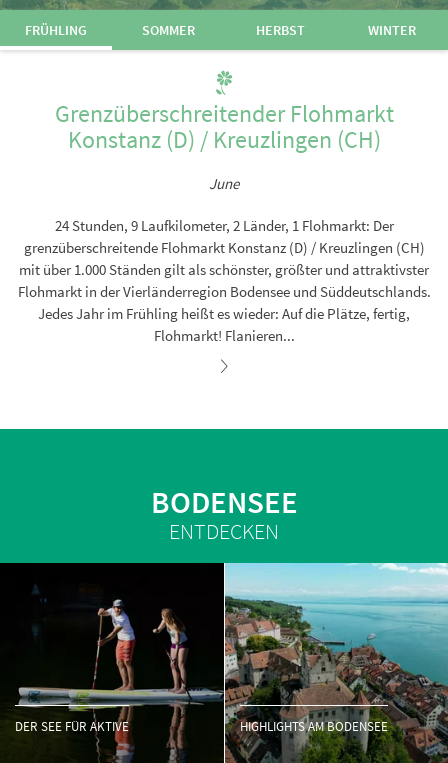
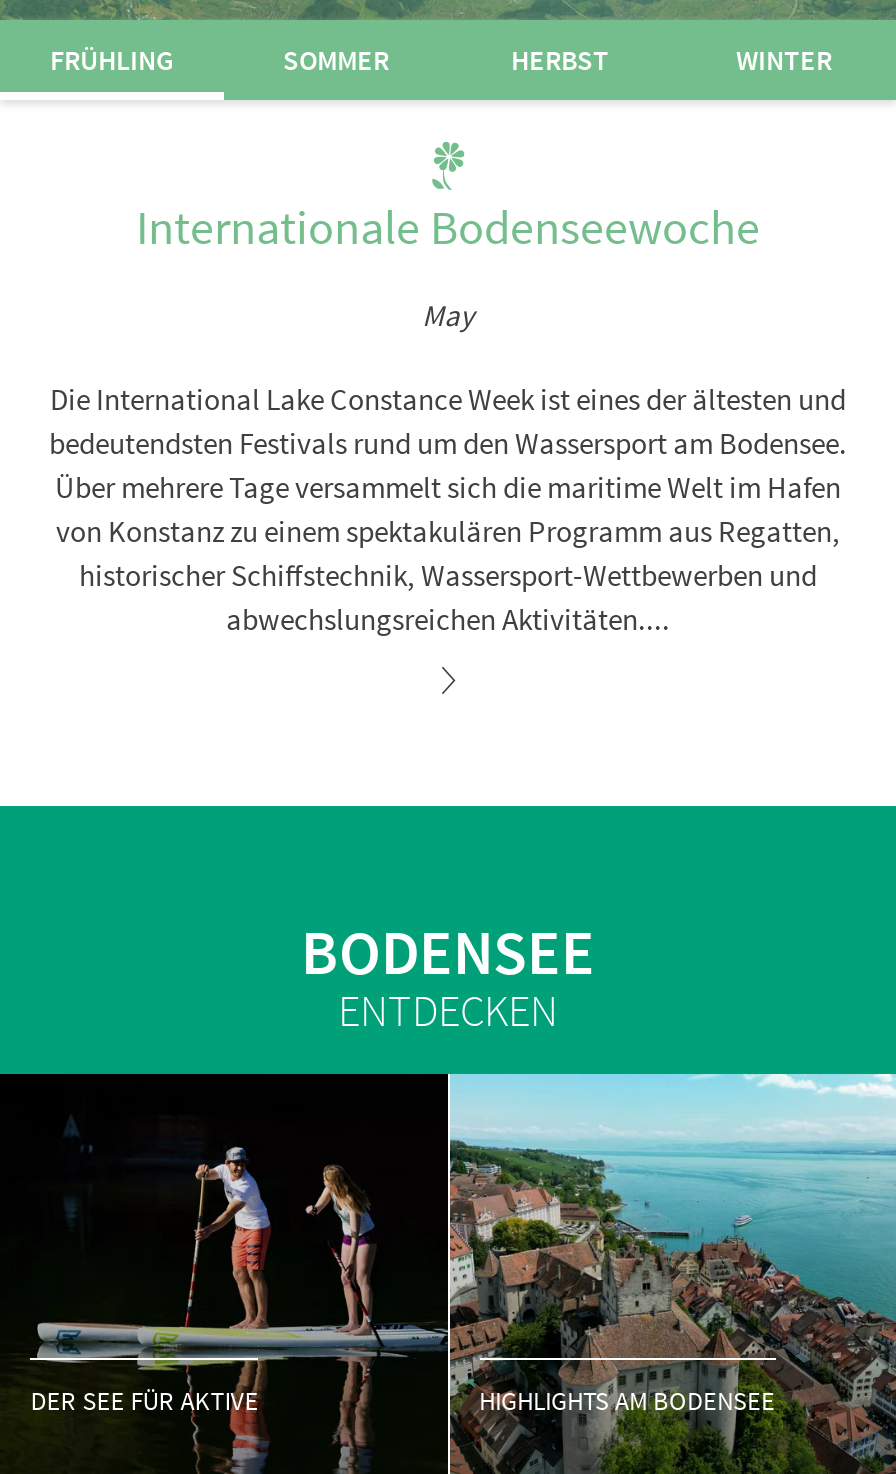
- Grenzüberschreitender Flohmarkt
- Konstanz (D) / Kreuzlingen (CH)
+ Internationale Bodenseewoche

- June
+ May

- 24 Stunden, 9 Laufkilometer, 2 Länder, 1 Flohmarkt: Der
- grenzüberschreitende Flohmarkt Konstanz (D) / Kreuzlingen (CH)
- mit über 1.000 Ständen gilt als schönster, größter und attraktivster
- Flohmarkt in der Vierländerregion Bodensee und Süddeutschlands.
- Jedes Jahr im Frühling heißt es wieder: Auf die Plätze, fertig,
- Flohmarkt! Flanieren...
+ Die International Lake Constance Week ist eines der ältesten und
+ bedeutendsten Festivals rund um den Wassersport am Bodensee.
+ Über mehrere Tage versammelt sich die maritime Welt im Hafen
+ von Konstanz zu einem spektakulären Programm aus Regatten,
+ historischer Schiffstechnik, Wassersport-Wettbewerben und
+ abwechslungsreichen Aktivitäten....
